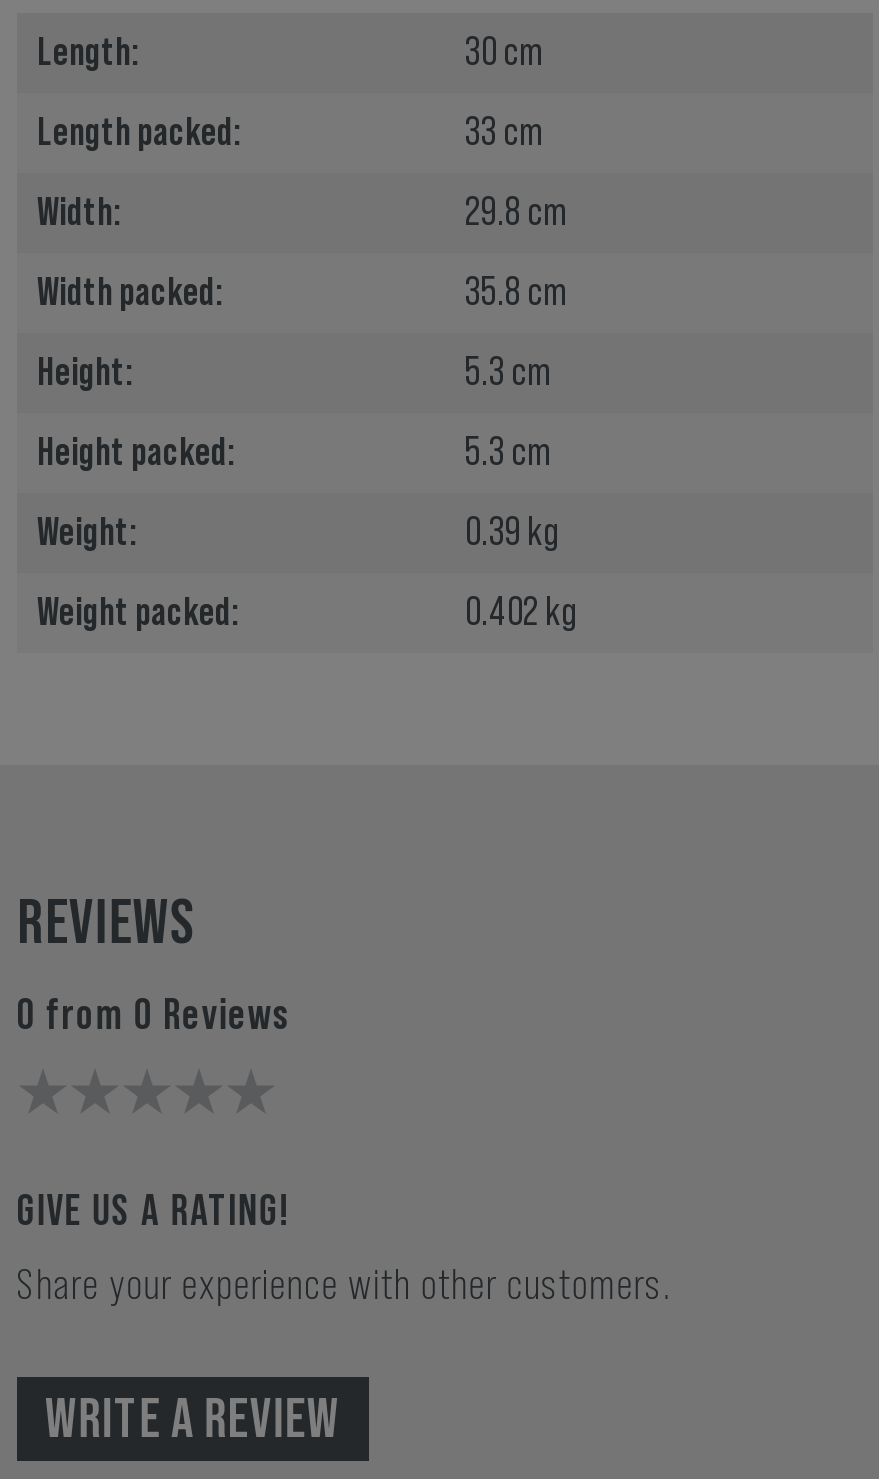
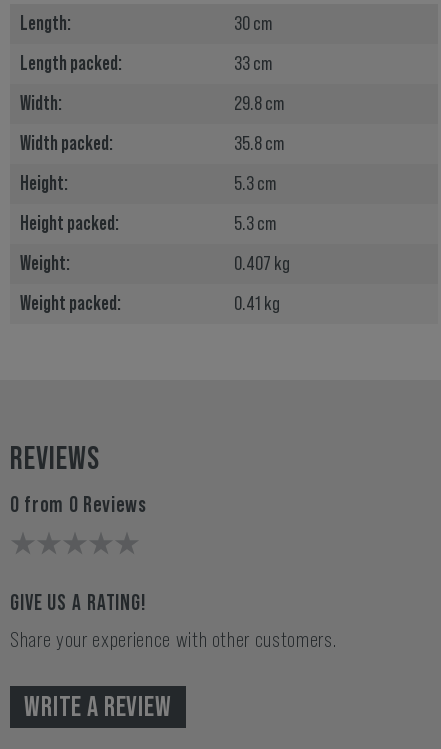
- 0.39 kg
+ 0.407 kg

- 0.402 kg
+ 0.41 kg
